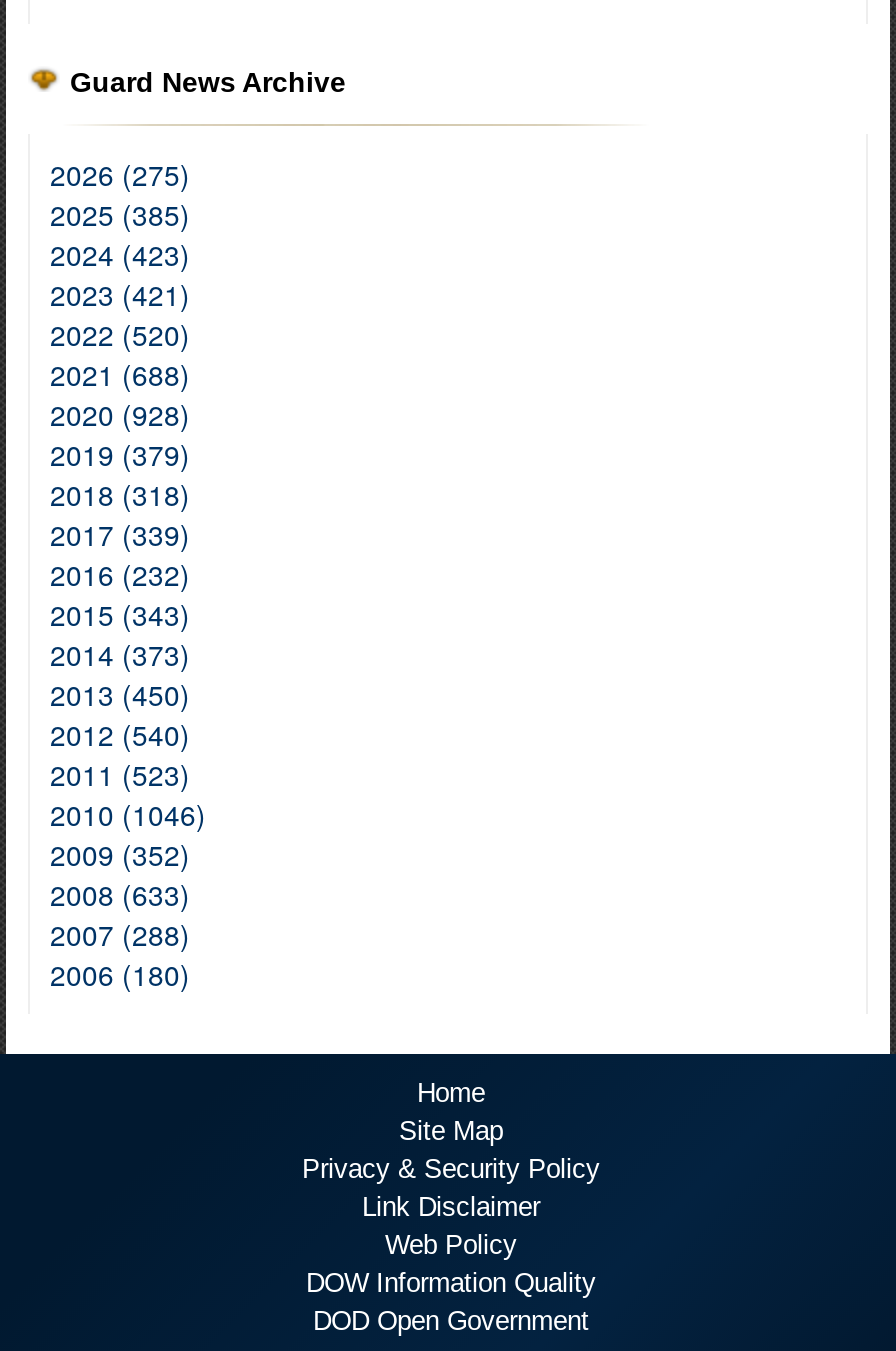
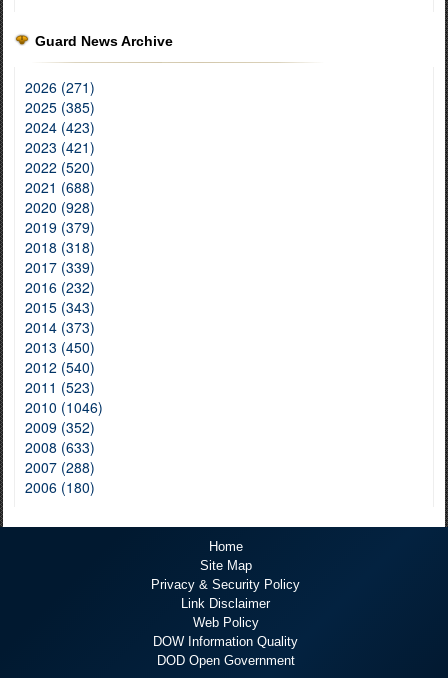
- 2026 (275)
+ 2026 (271)
